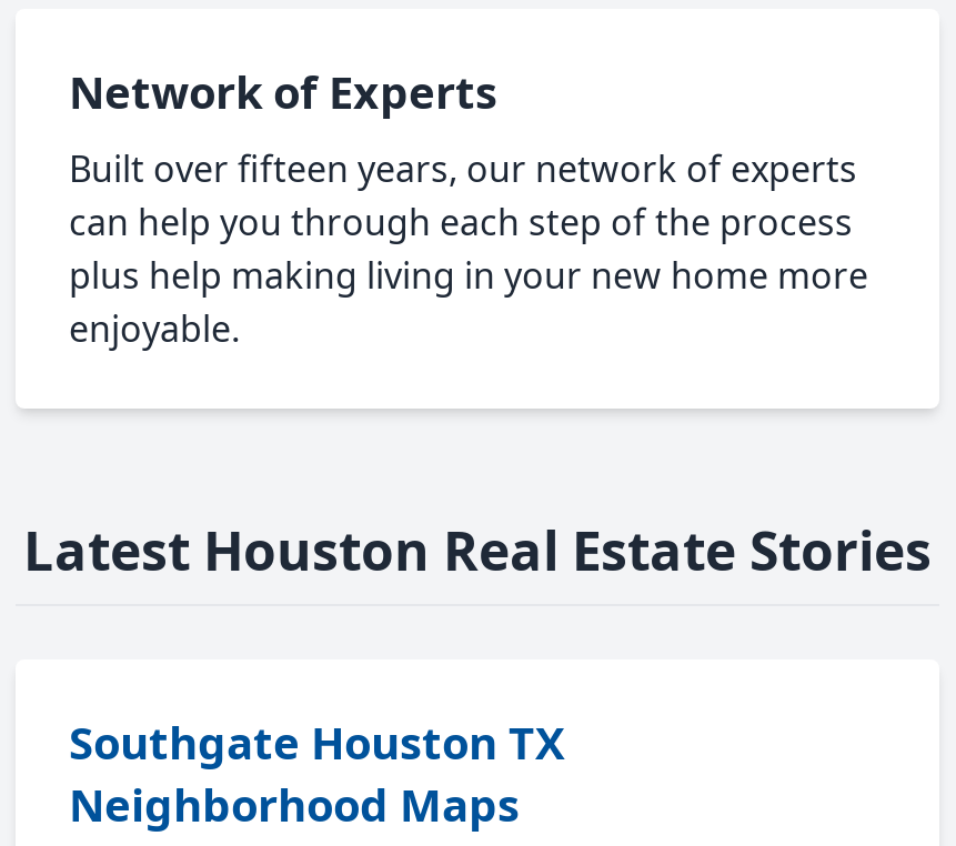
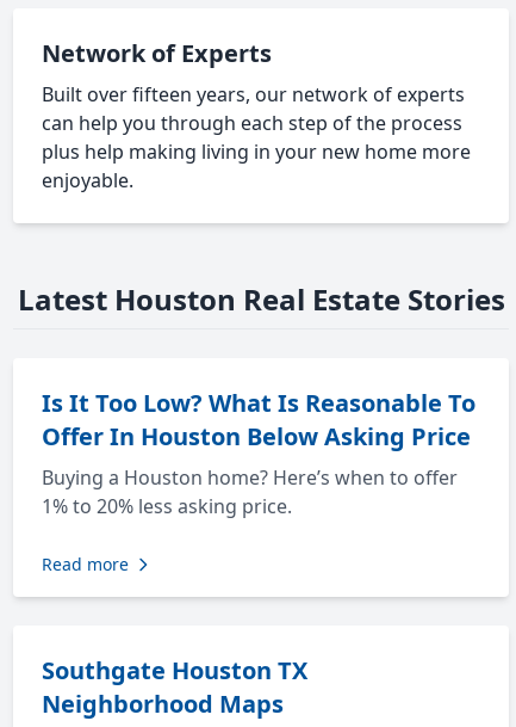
+ Is It Too Low? What Is Reasonable To
+ Offer In Houston Below Asking Price
+ Buying a Houston home? Here’s when to offer
+ 1% to 20% less asking price.
+ Read more
